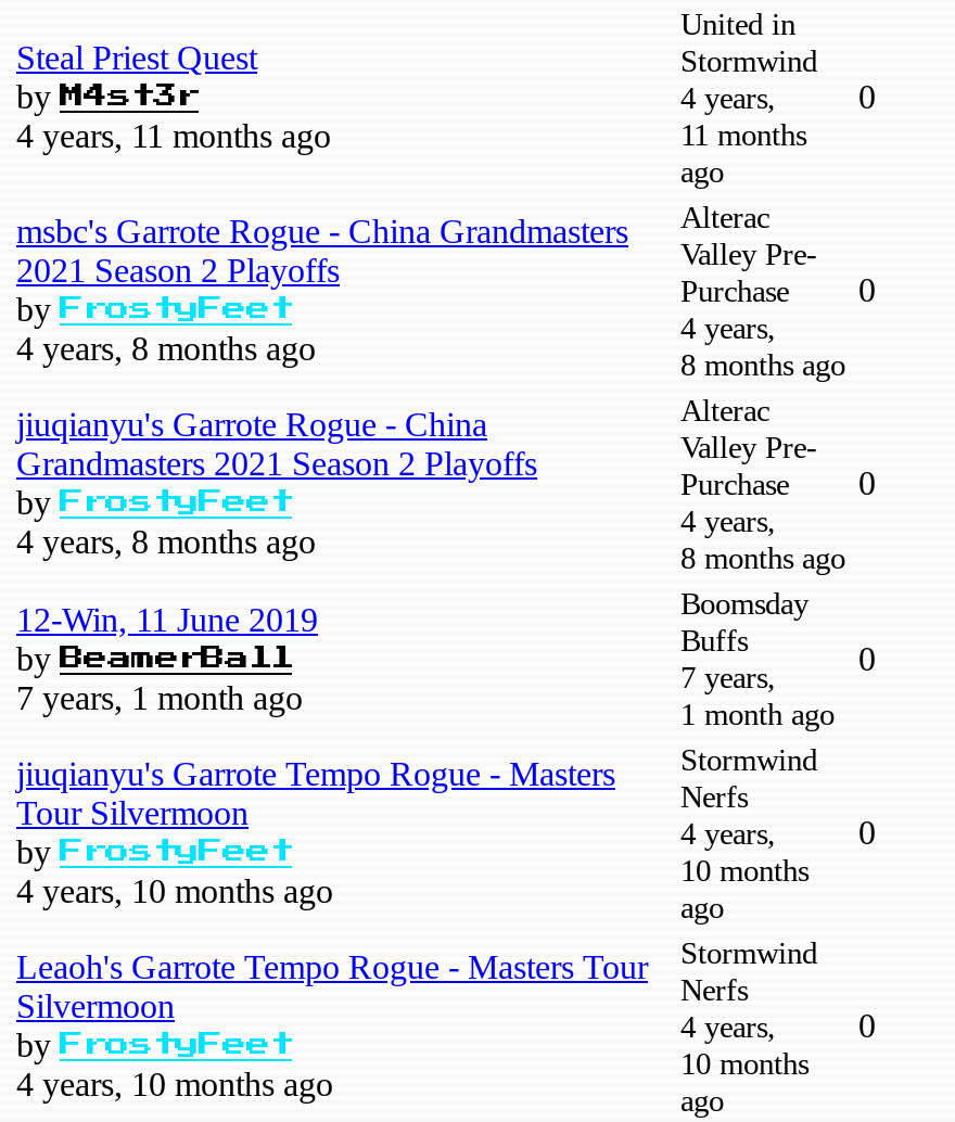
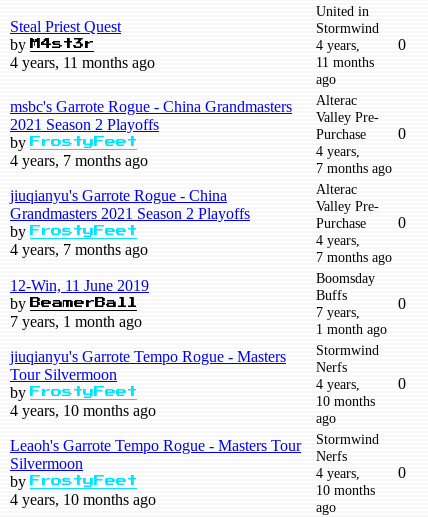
- 4 years, 8 months ago
+ 4 years, 7 months ago

- 8 months ago
+ 7 months ago

- 4 years, 8 months ago
+ 4 years, 7 months ago

- 8 months ago
+ 7 months ago
